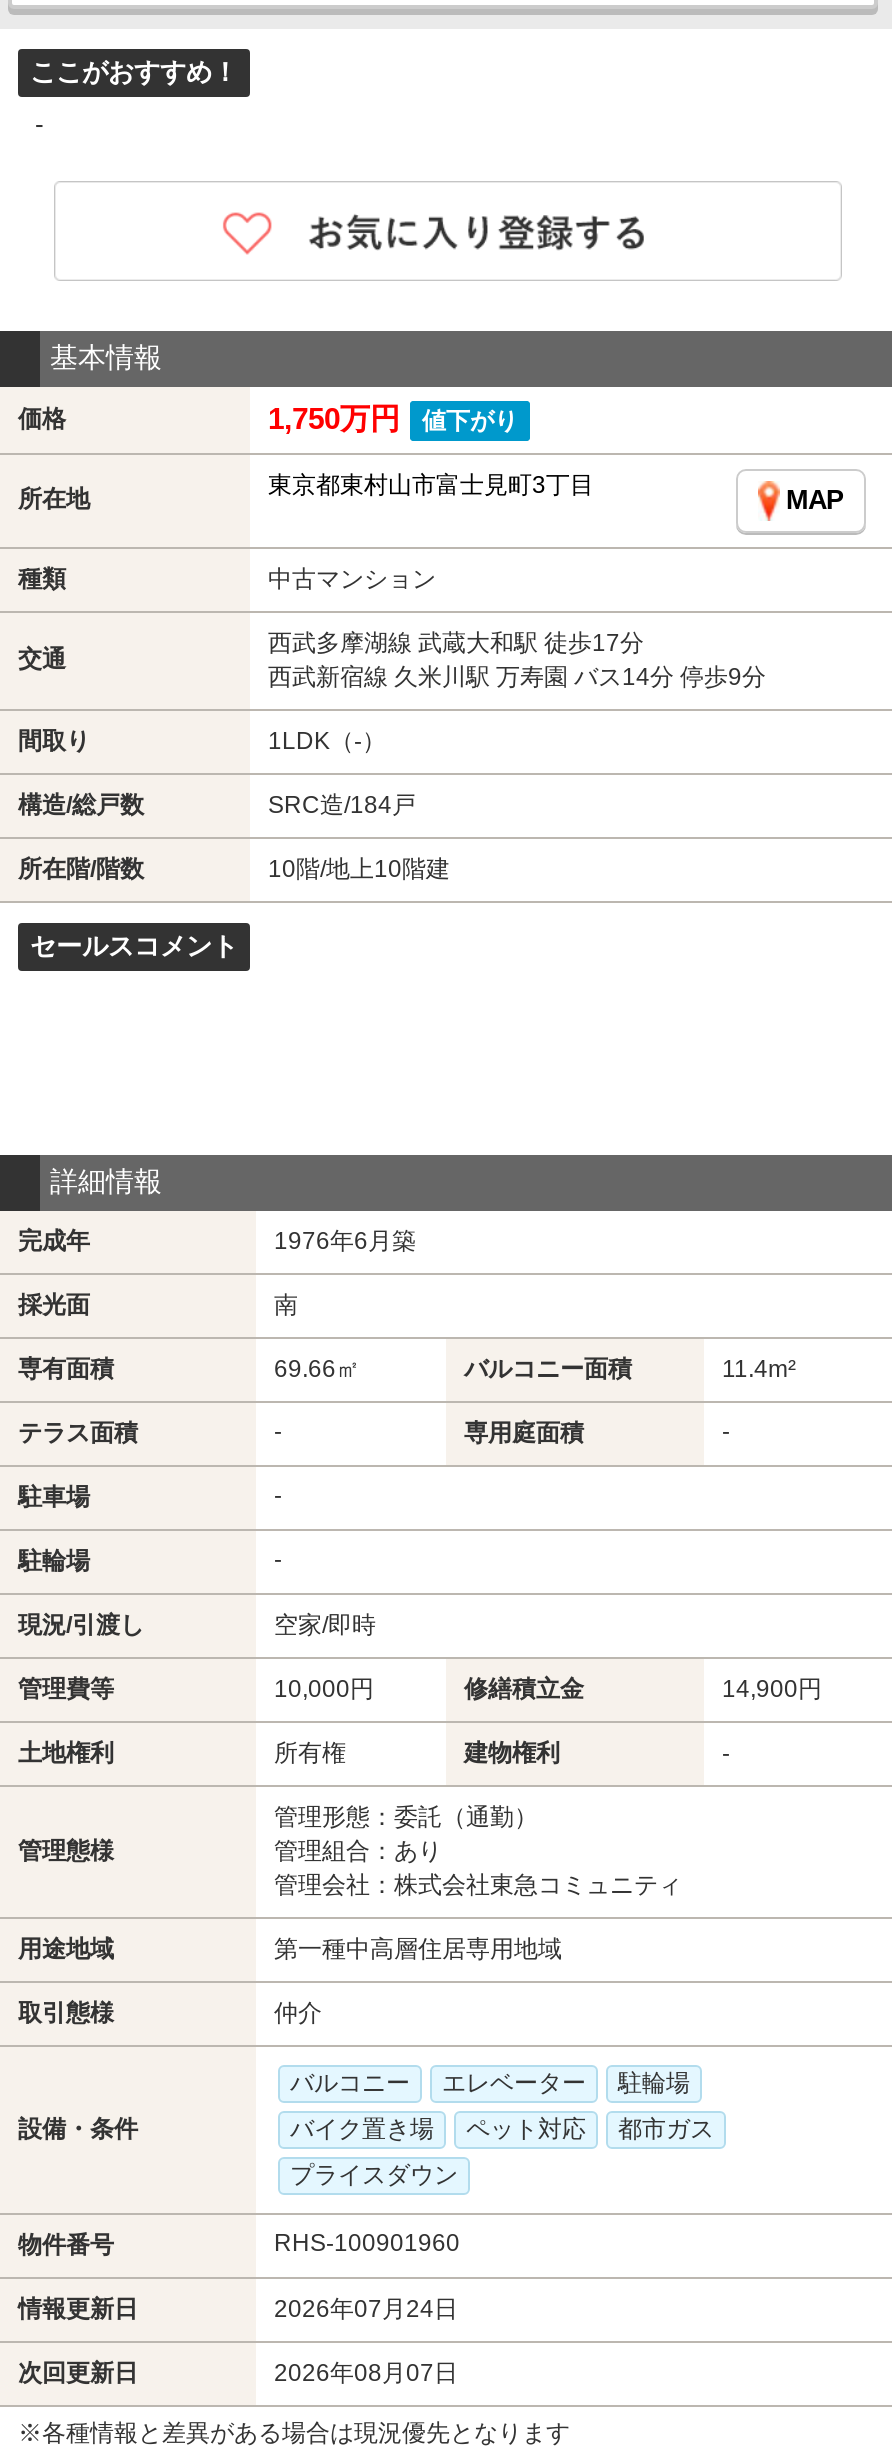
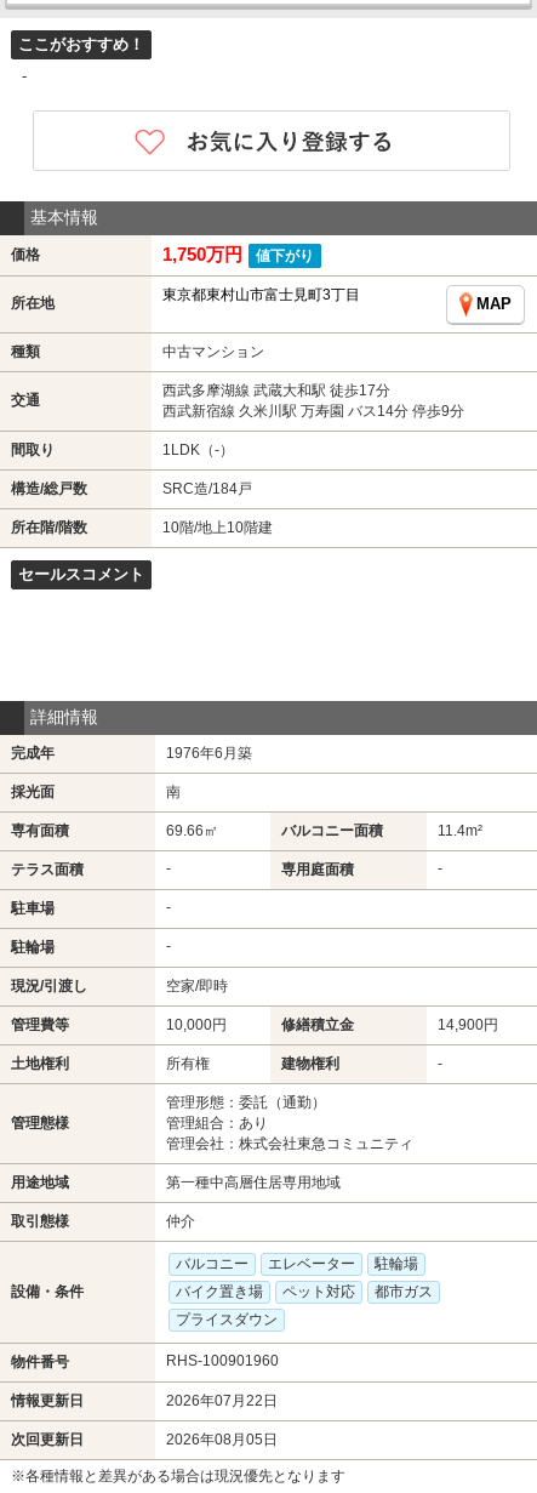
- 2026年07月24日
+ 2026年07月22日

- 2026年08月07日
+ 2026年08月05日
